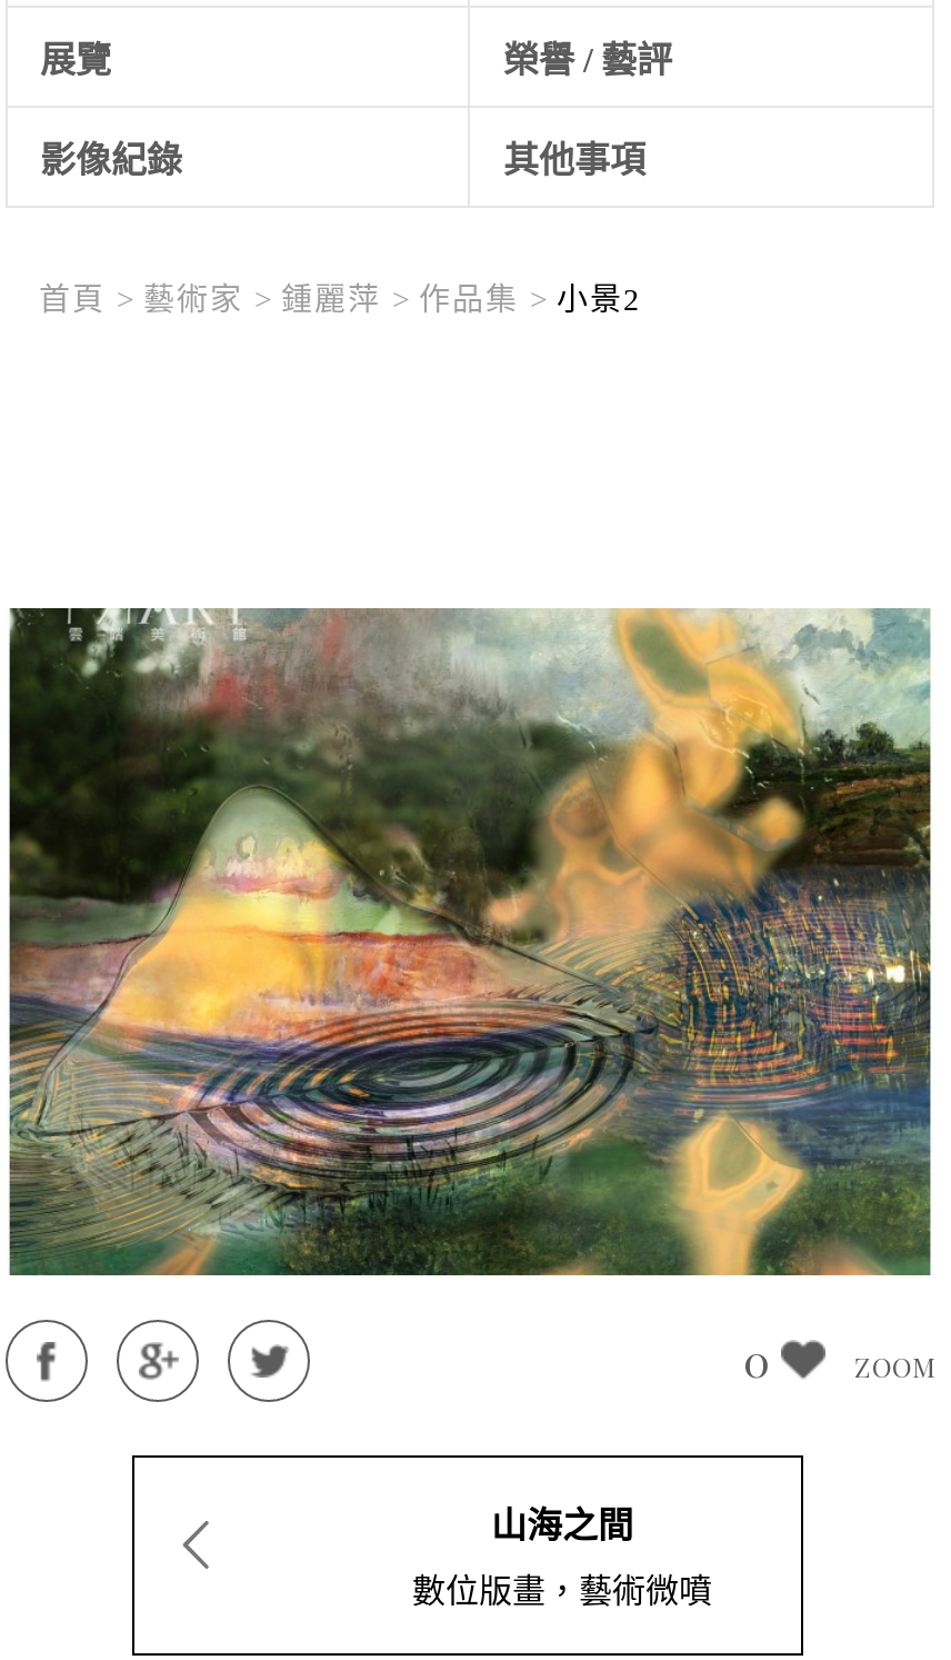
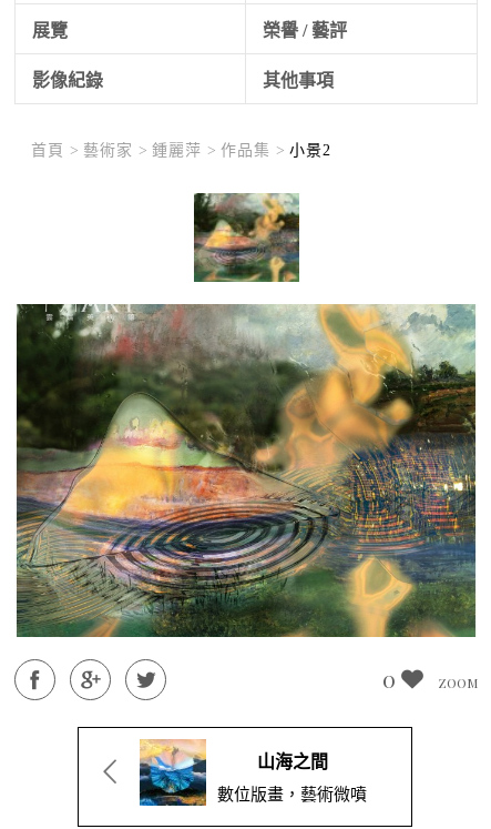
+ [image]

+ [image]
